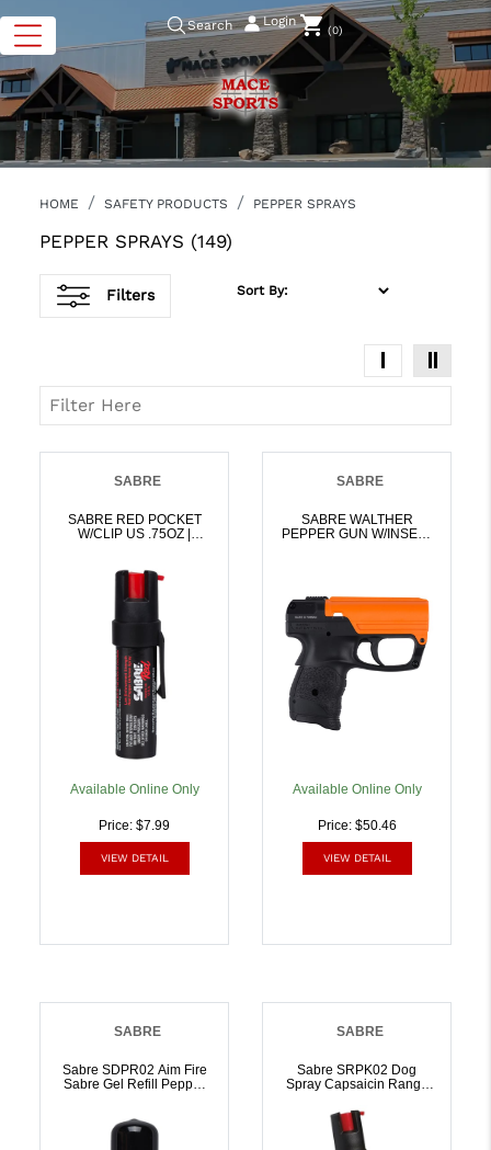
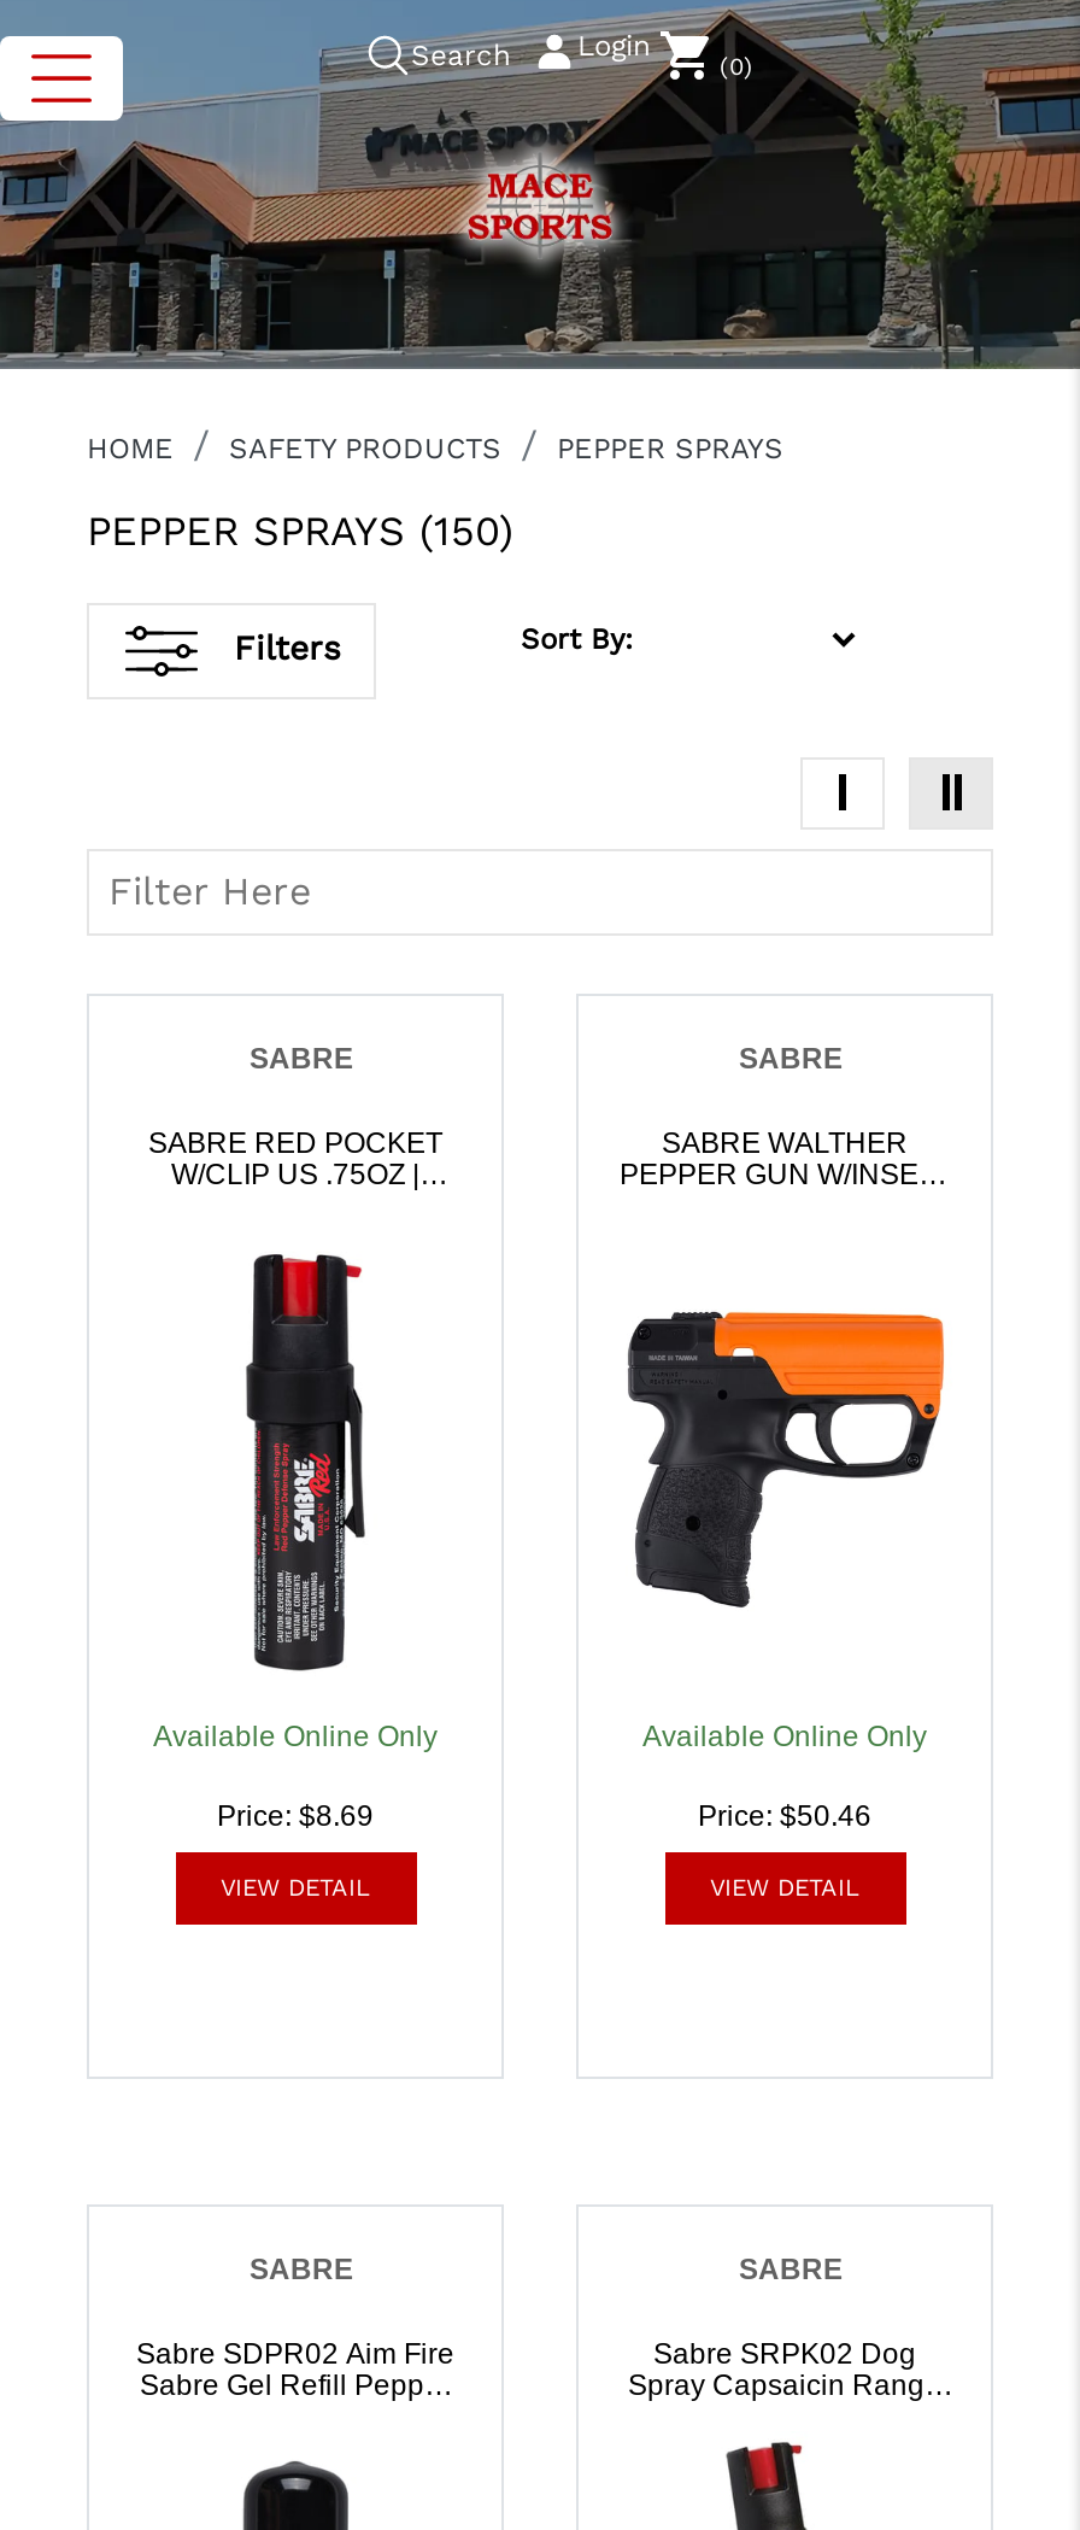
- PEPPER SPRAYS (149)
+ PEPPER SPRAYS (150)

- Price: $7.99
+ Price: $8.69
